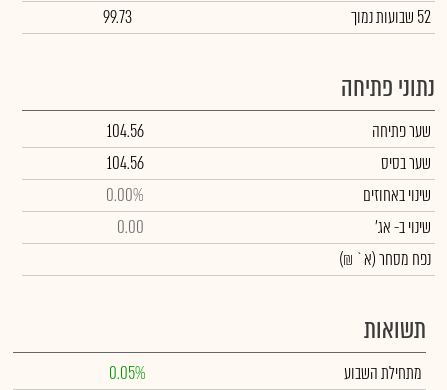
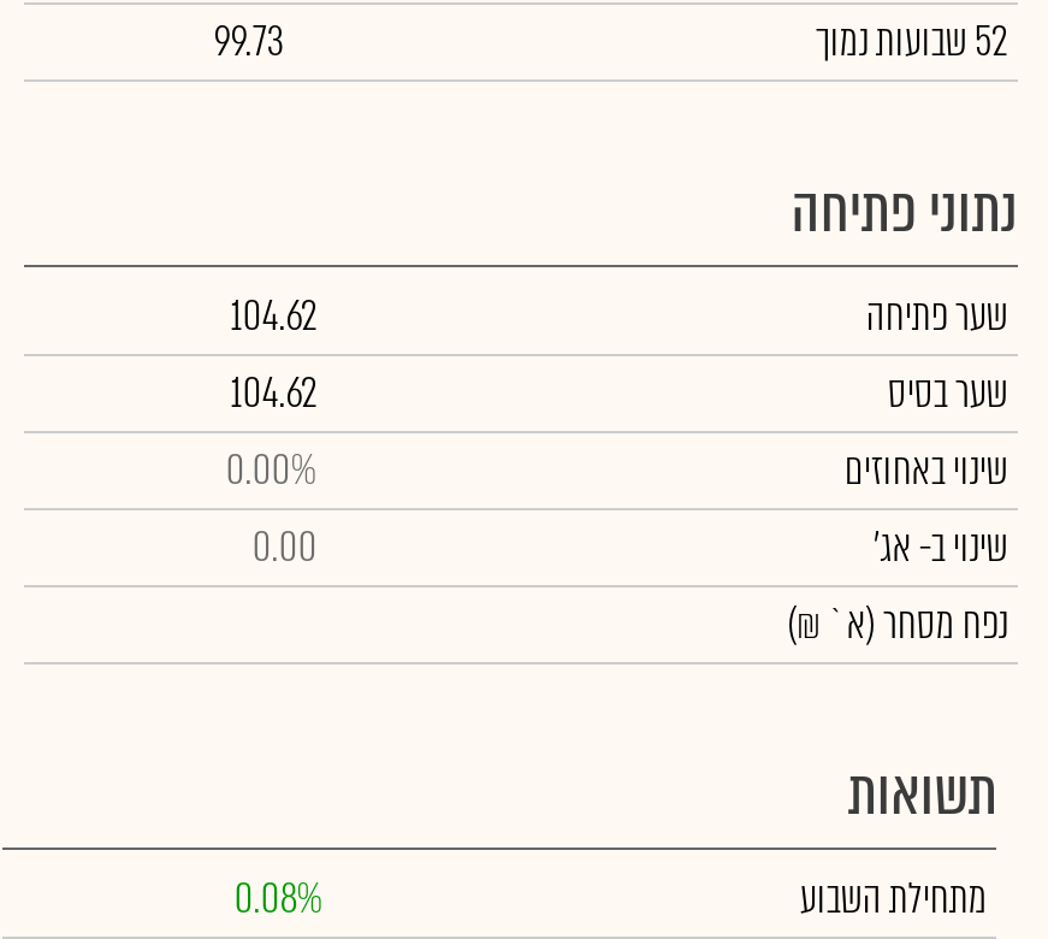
- 104.56
+ 104.62

- 104.56
+ 104.62

- 0.05%
+ 0.08%
